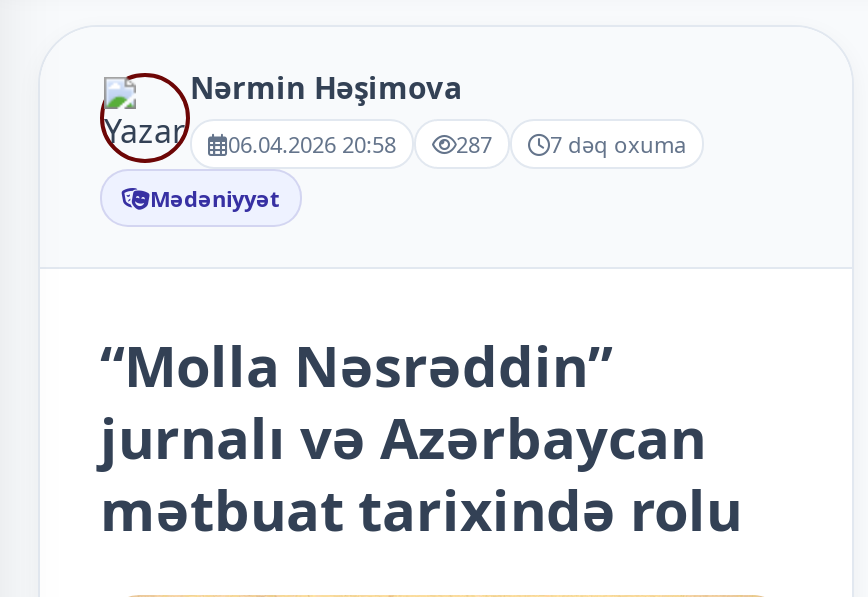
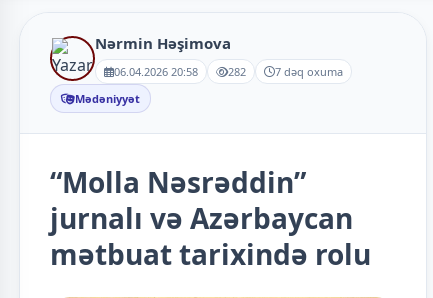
- 06.04.2026 20:58 287 7 dəq oxuma
+ 06.04.2026 20:58 282 7 dəq oxuma
